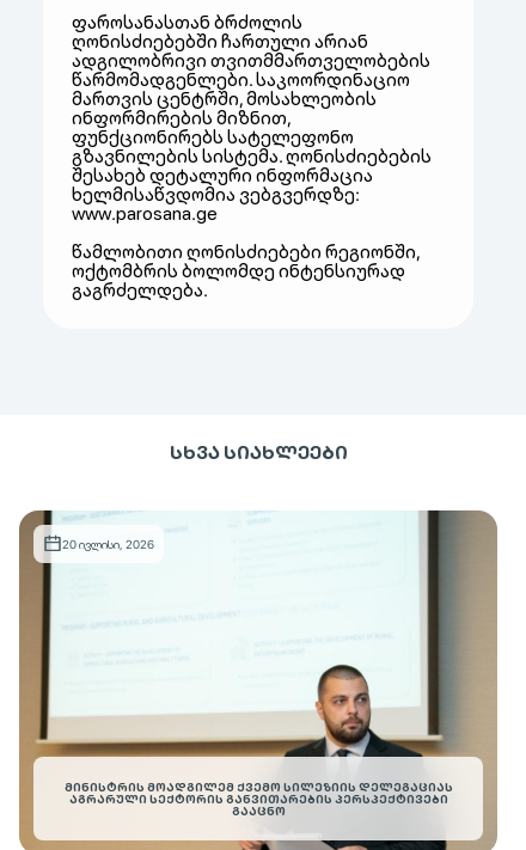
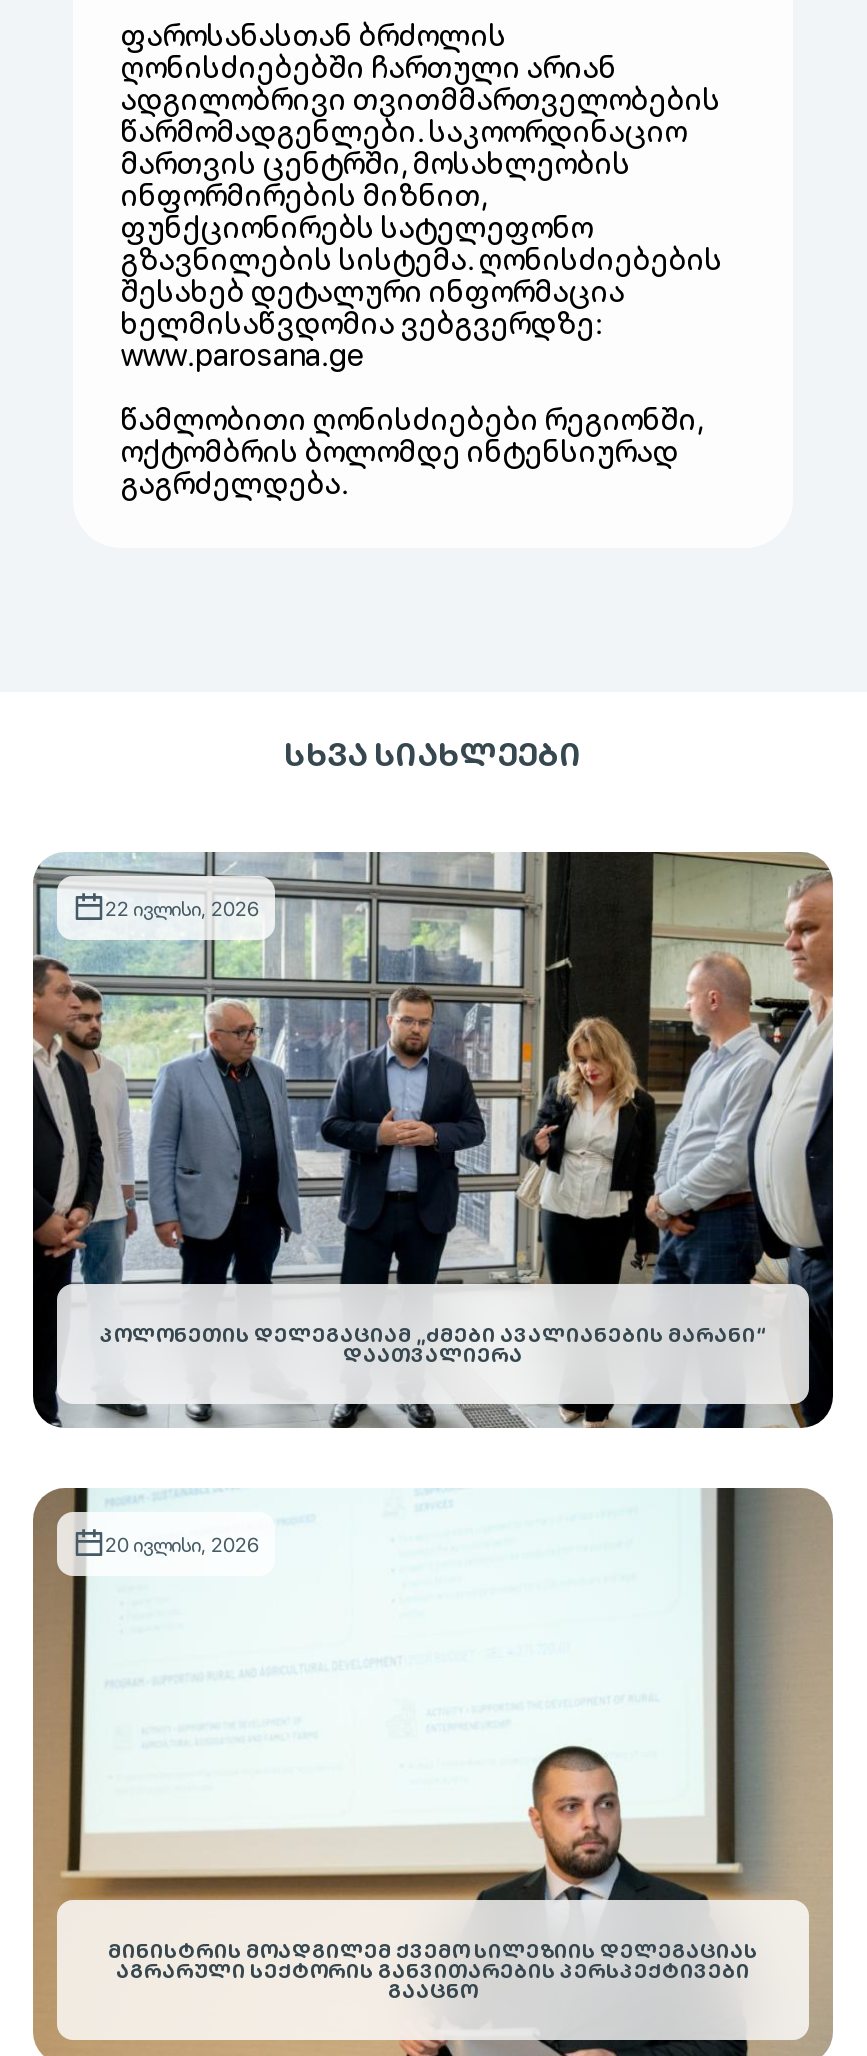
+ [image]
+ 22 ივლისი, 2026

+ ᲞᲝᲚᲝᲜᲔᲗᲘᲡ ᲓᲔᲚᲔᲒᲐᲪᲘᲐᲛ „ᲫᲛᲔᲑᲘ ᲐᲕᲐᲚᲘᲐᲜᲔᲑᲘᲡ ᲛᲐᲠᲐᲜᲘ“
+ ᲓᲐᲐᲗᲕᲐᲚᲘᲔᲠᲐ
